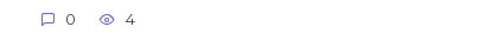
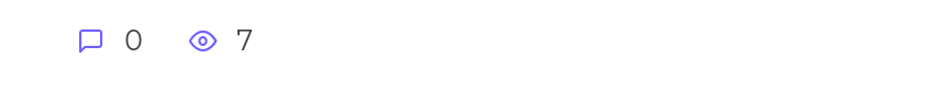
- 4
+ 7
